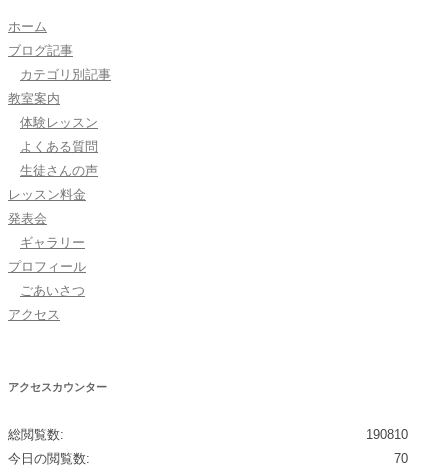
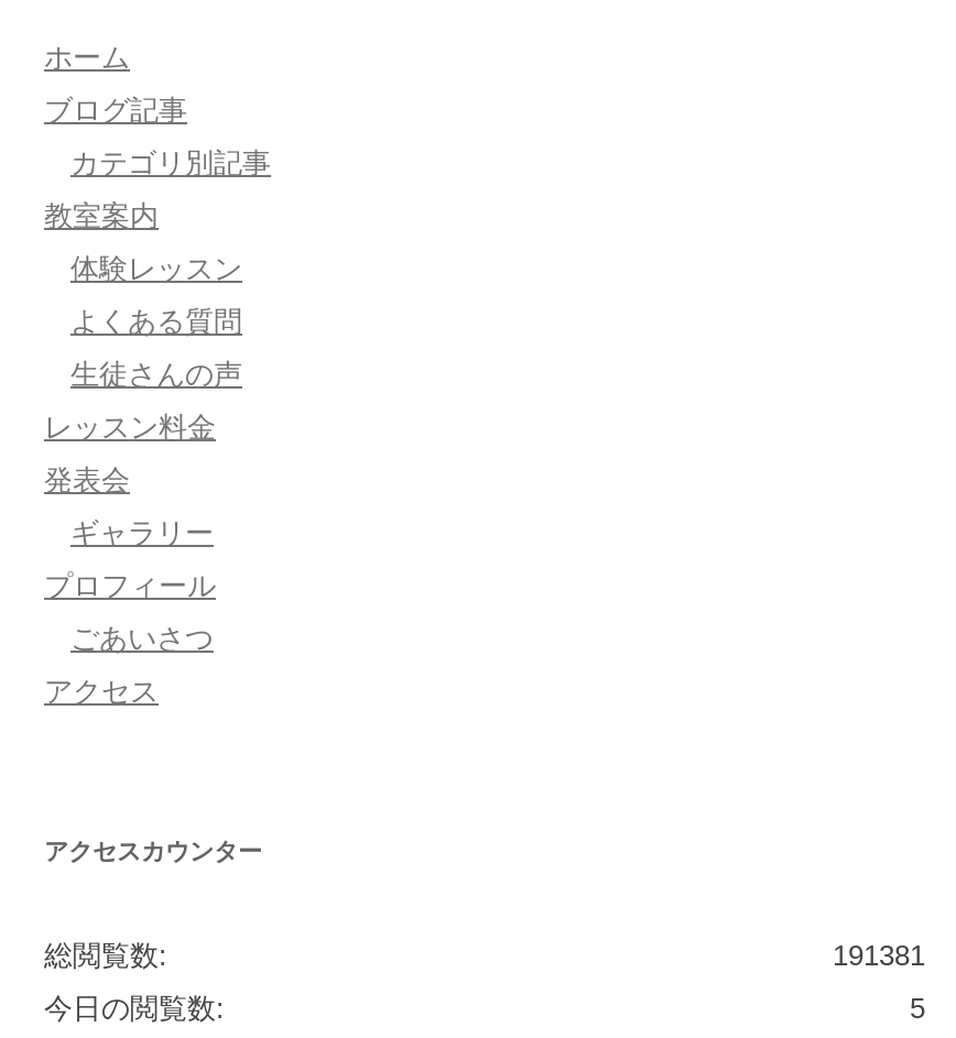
- 190810
+ 191381

- 70
+ 5
